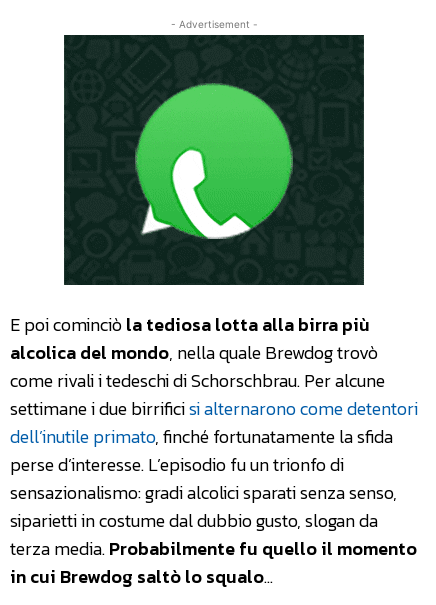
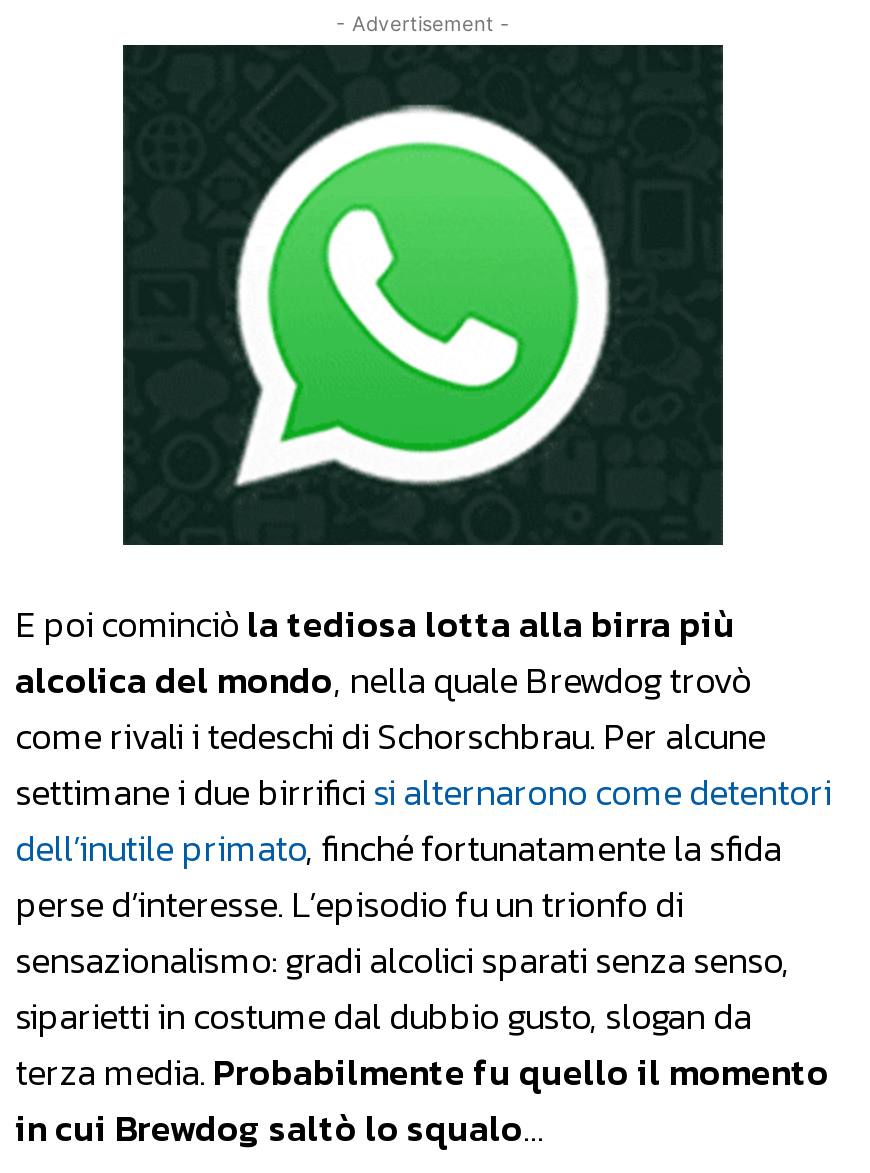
- [image]
+ [image]
